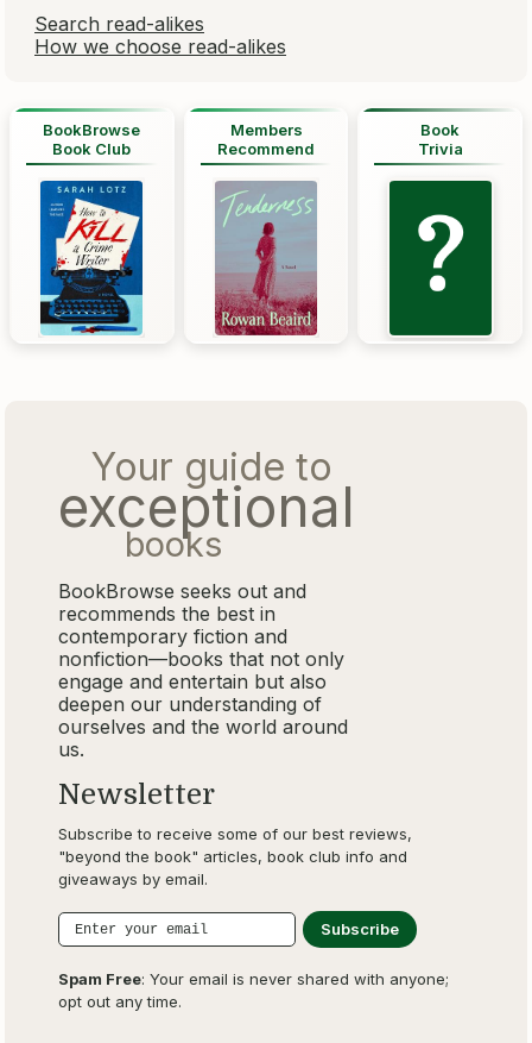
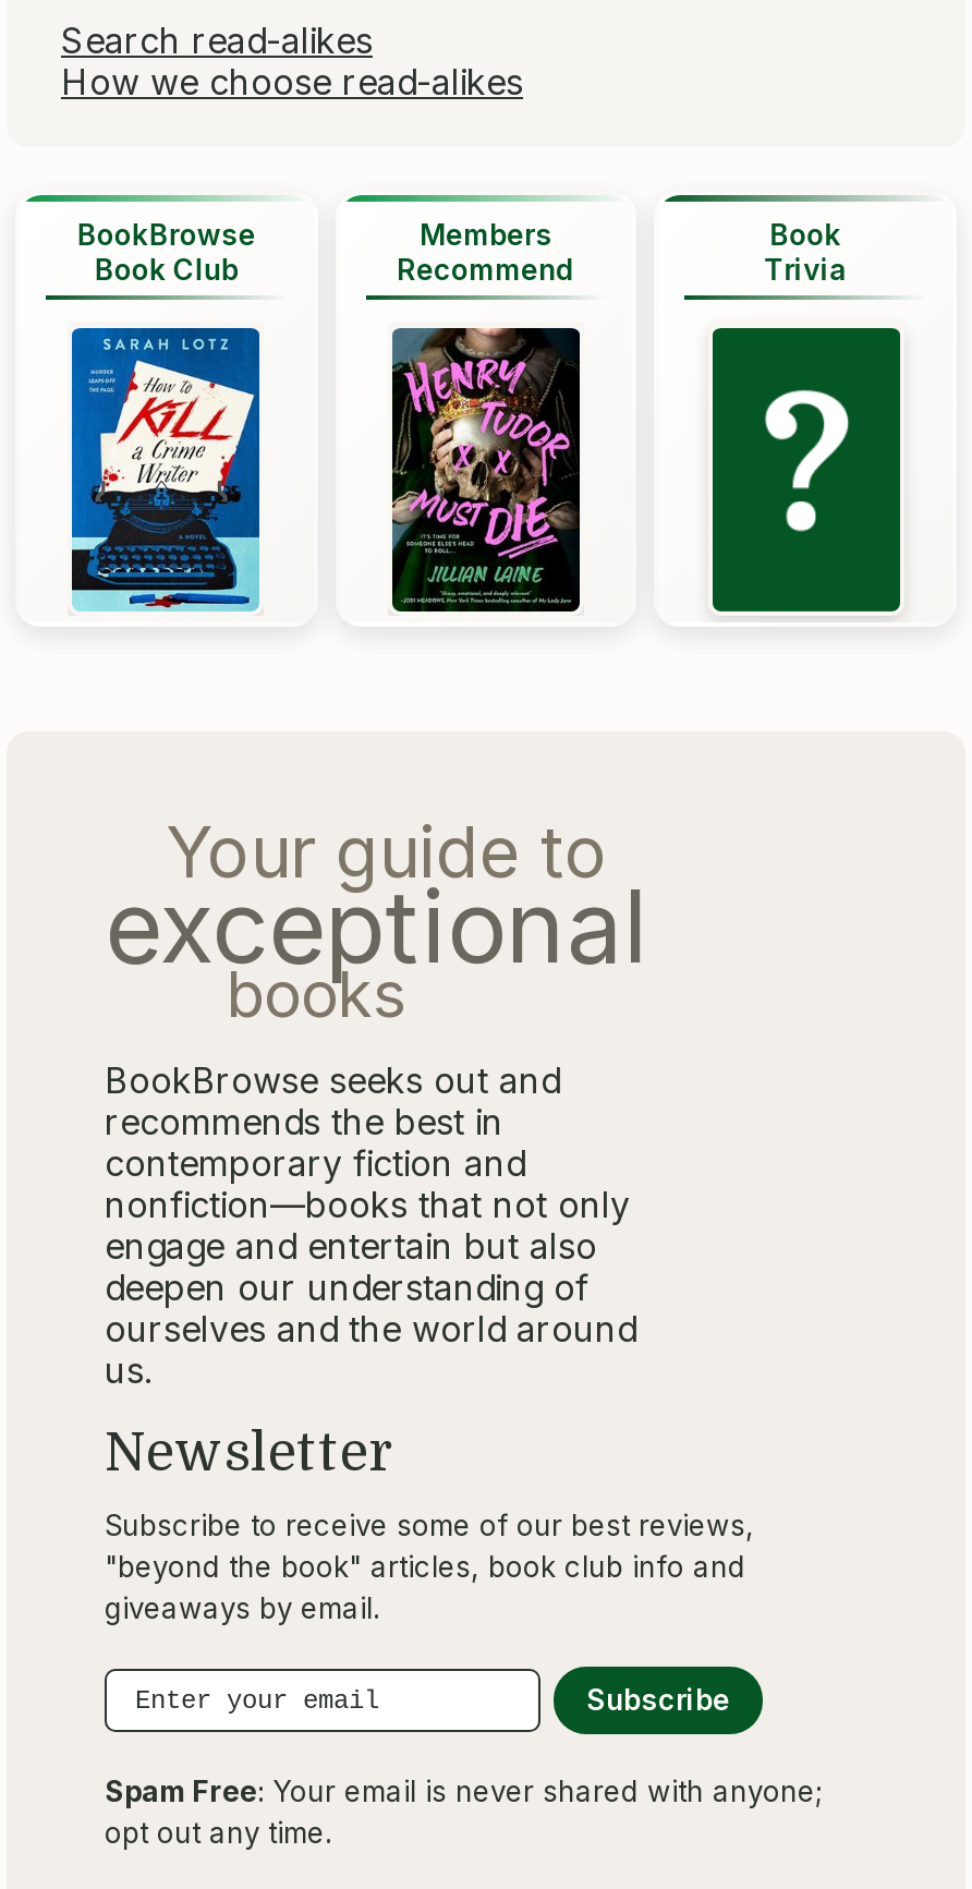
- [image]
+ [image]
